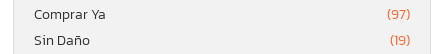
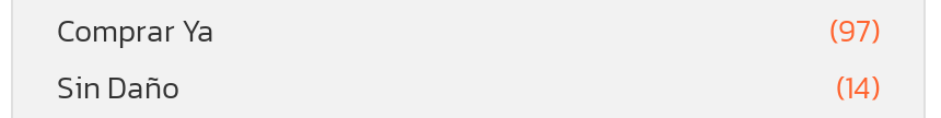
- (19)
+ (14)
